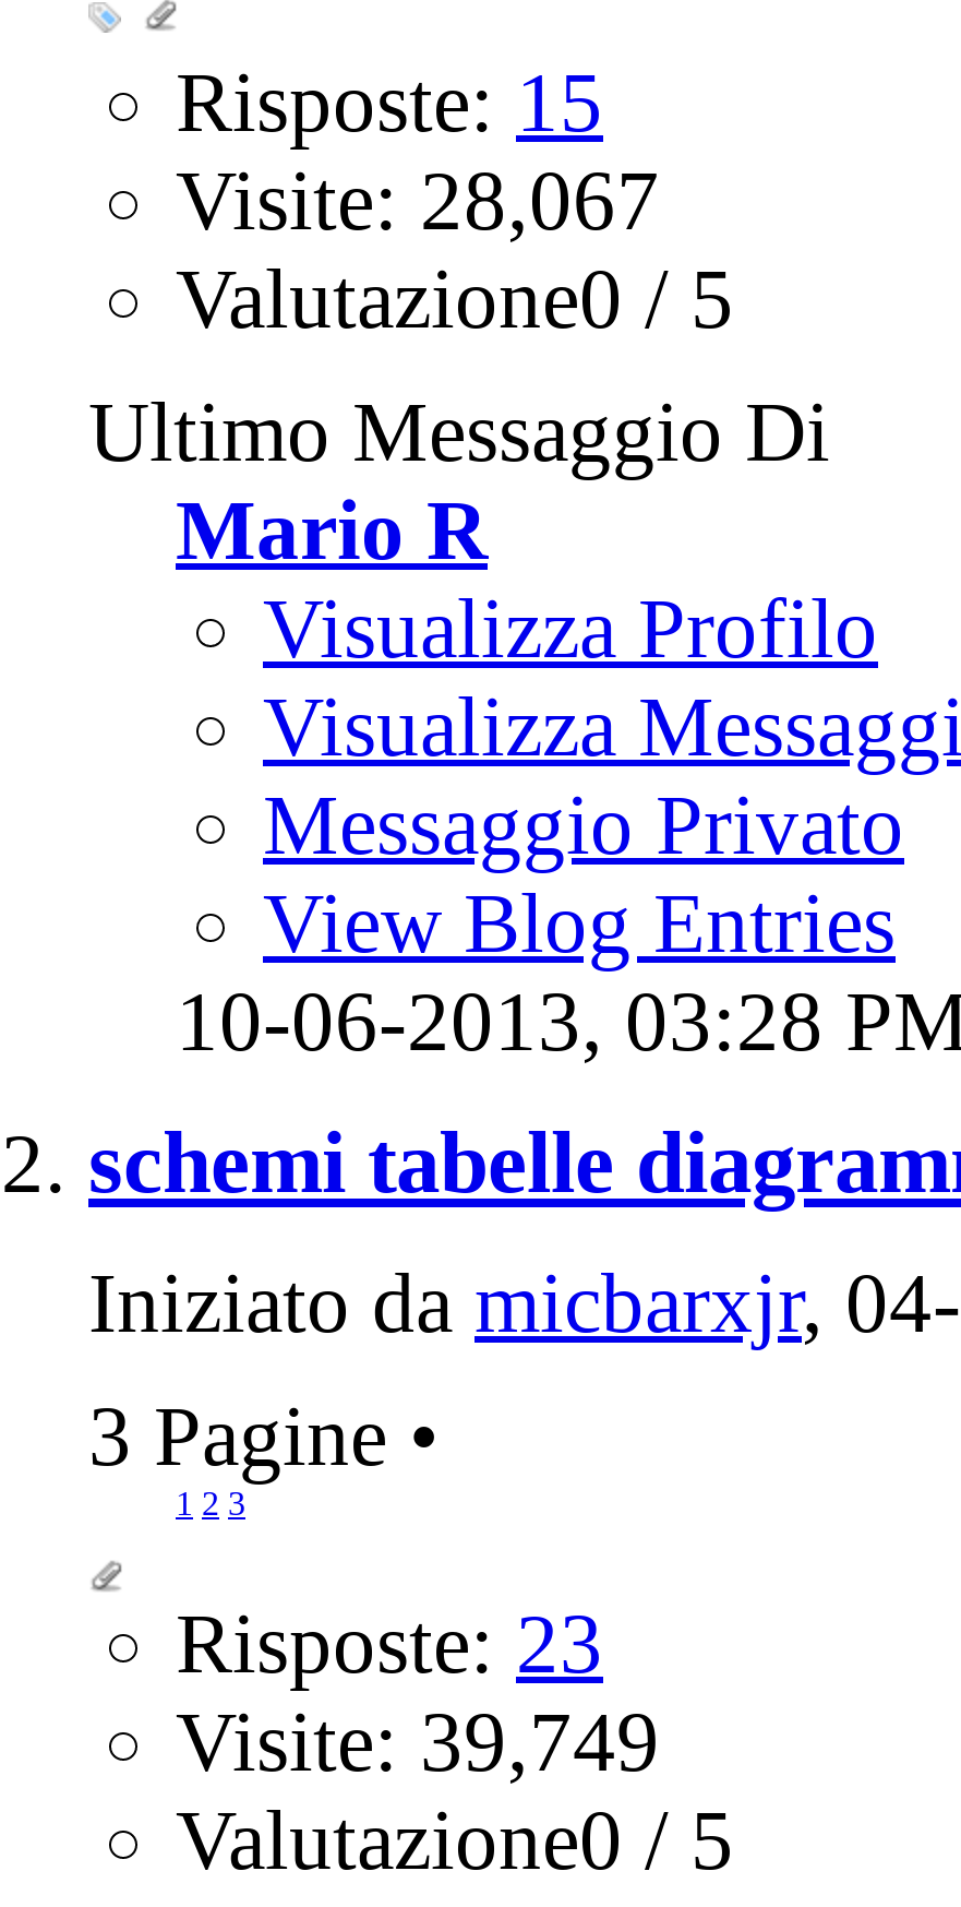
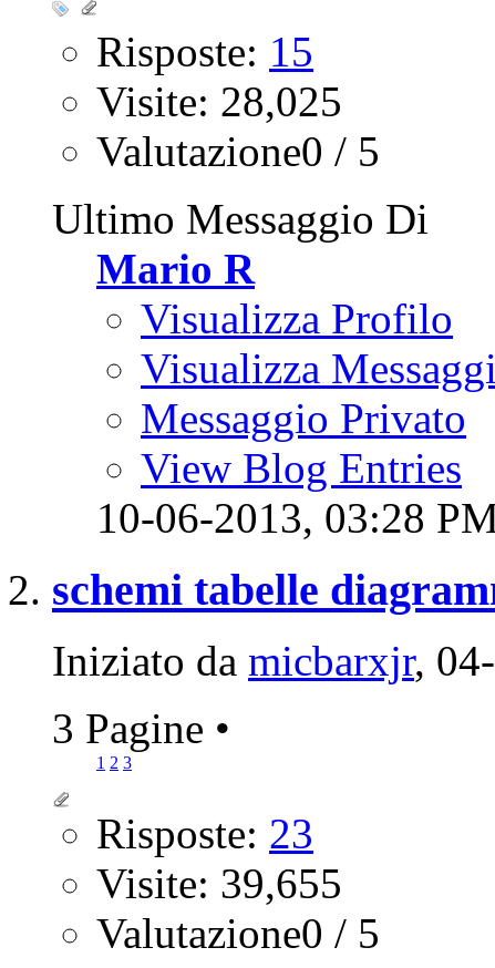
- Visite: 28,067
+ Visite: 28,025

- Visite: 39,749
+ Visite: 39,655
